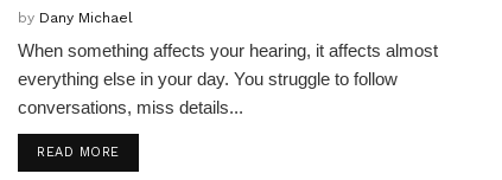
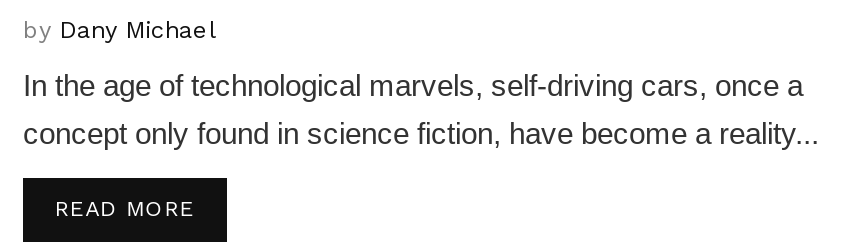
- When something affects your hearing, it affects almost
- everything else in your day. You struggle to follow
- conversations, miss details...
+ In the age of technological marvels, self-driving cars, once a
+ concept only found in science fiction, have become a reality...
